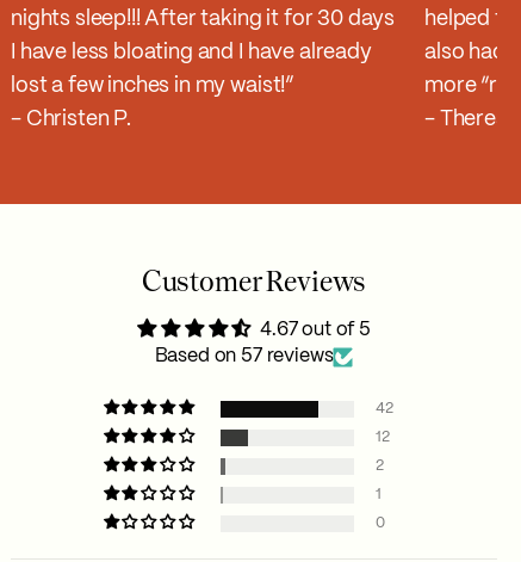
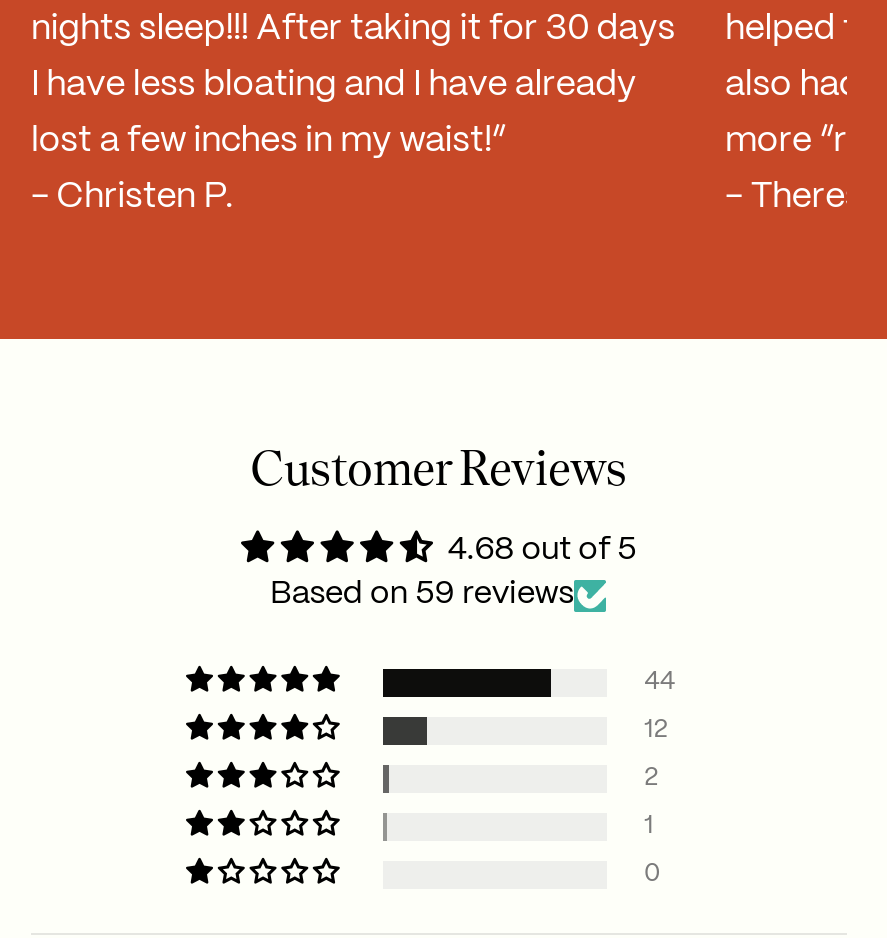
- 4.67 out of 5
+ 4.68 out of 5

- Based on 57 reviews
+ Based on 59 reviews

- 42
+ 44
